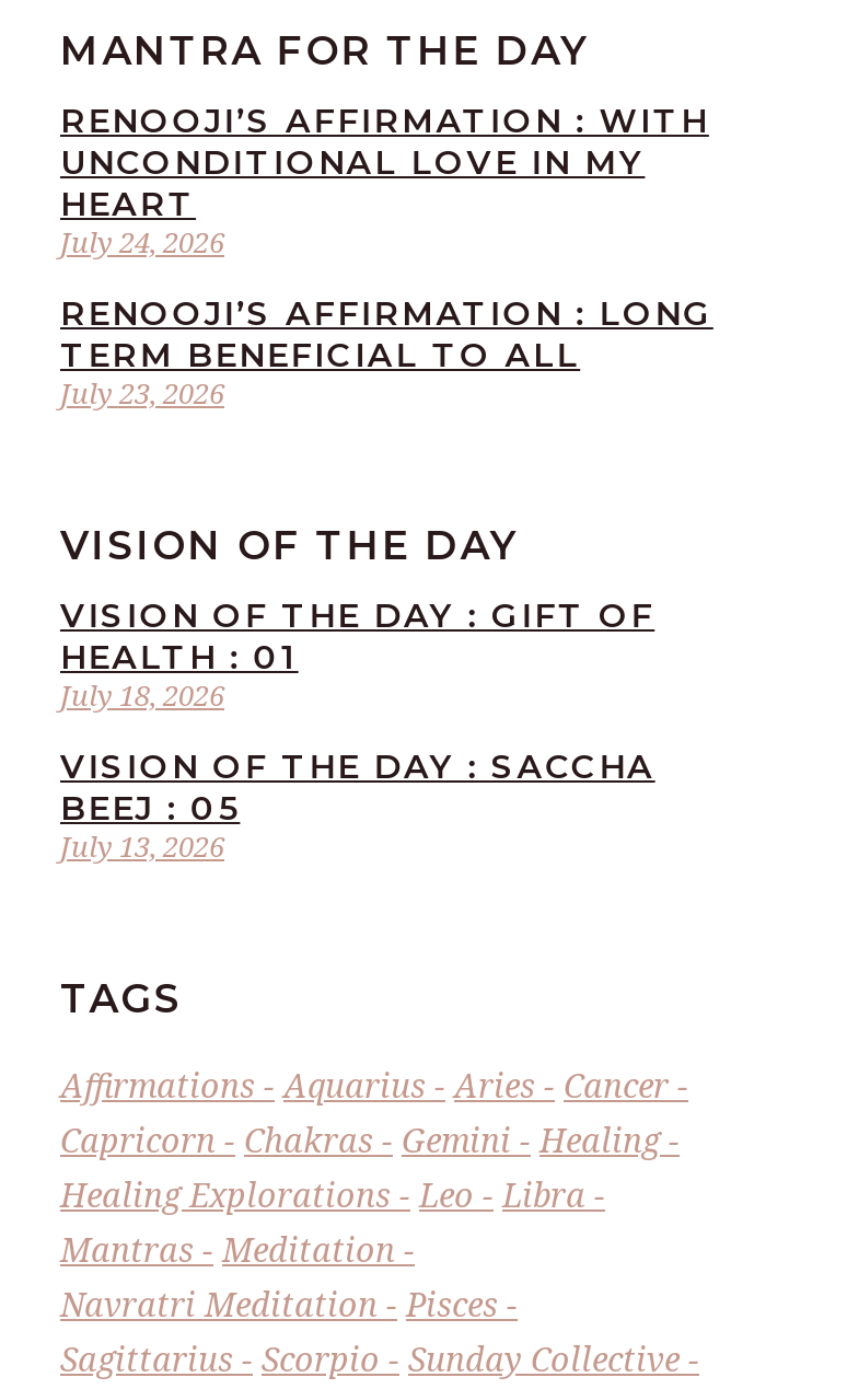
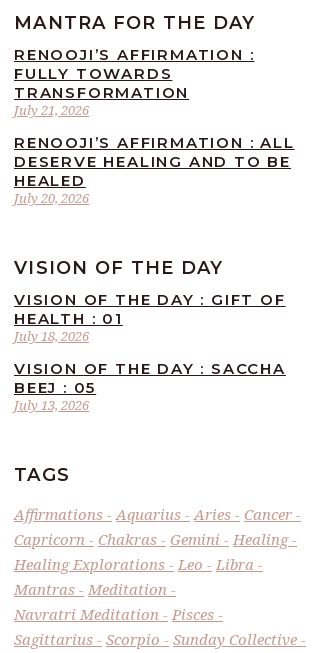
- RENOOJI’S AFFIRMATION : WITH
- UNCONDITIONAL LOVE IN MY
- HEART
+ RENOOJI’S AFFIRMATION :
+ FULLY TOWARDS
+ TRANSFORMATION

- July 24, 2026
+ July 21, 2026

- RENOOJI’S AFFIRMATION : LONG
- TERM BENEFICIAL TO ALL
+ RENOOJI’S AFFIRMATION : ALL
+ DESERVE HEALING AND TO BE
+ HEALED

- July 23, 2026
+ July 20, 2026
